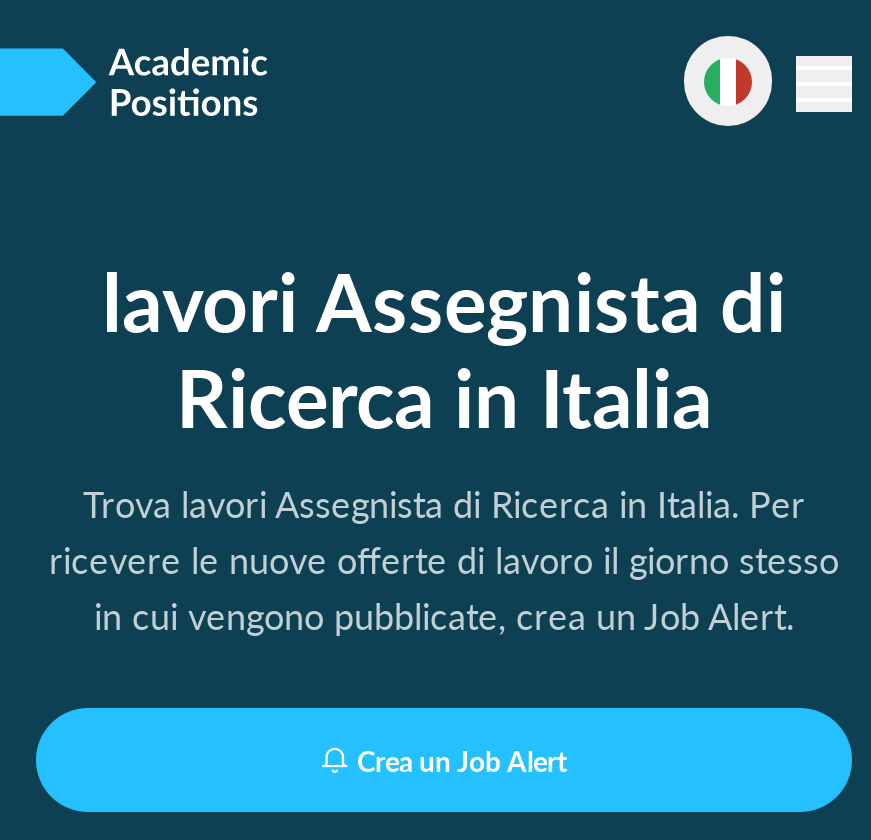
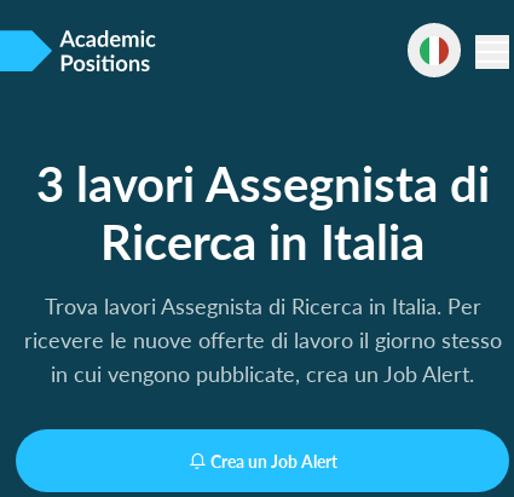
- lavori Assegnista di
+ 3 lavori Assegnista di
